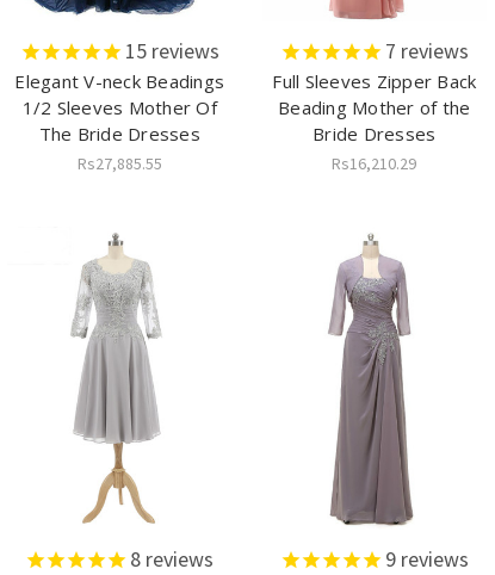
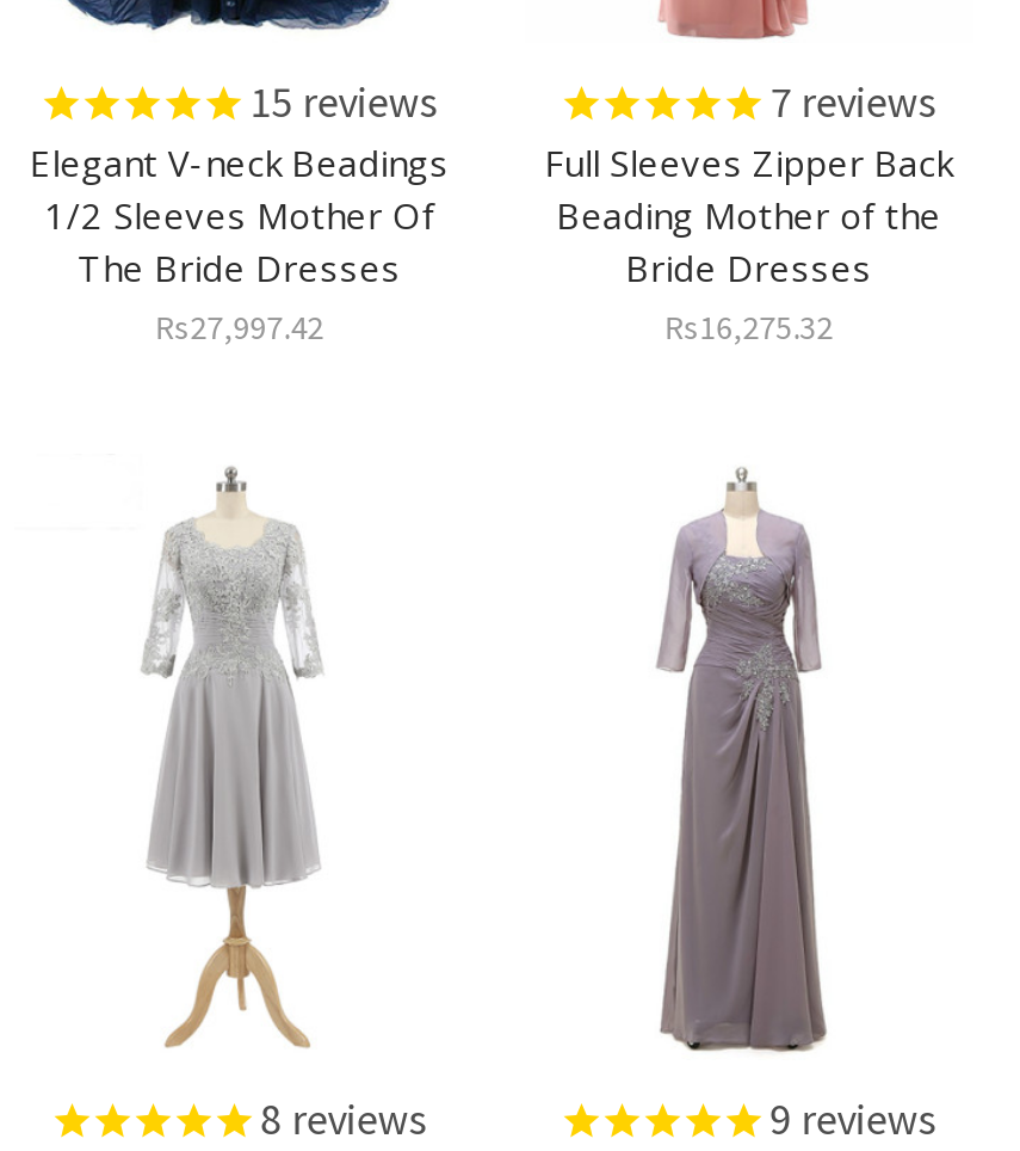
- Rs27,885.55
+ Rs27,997.42

- Rs16,210.29
+ Rs16,275.32
